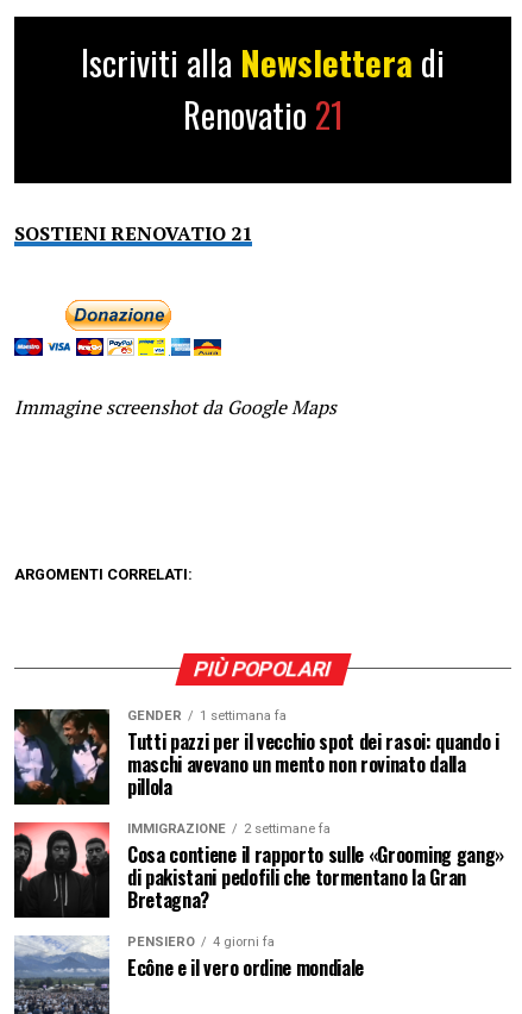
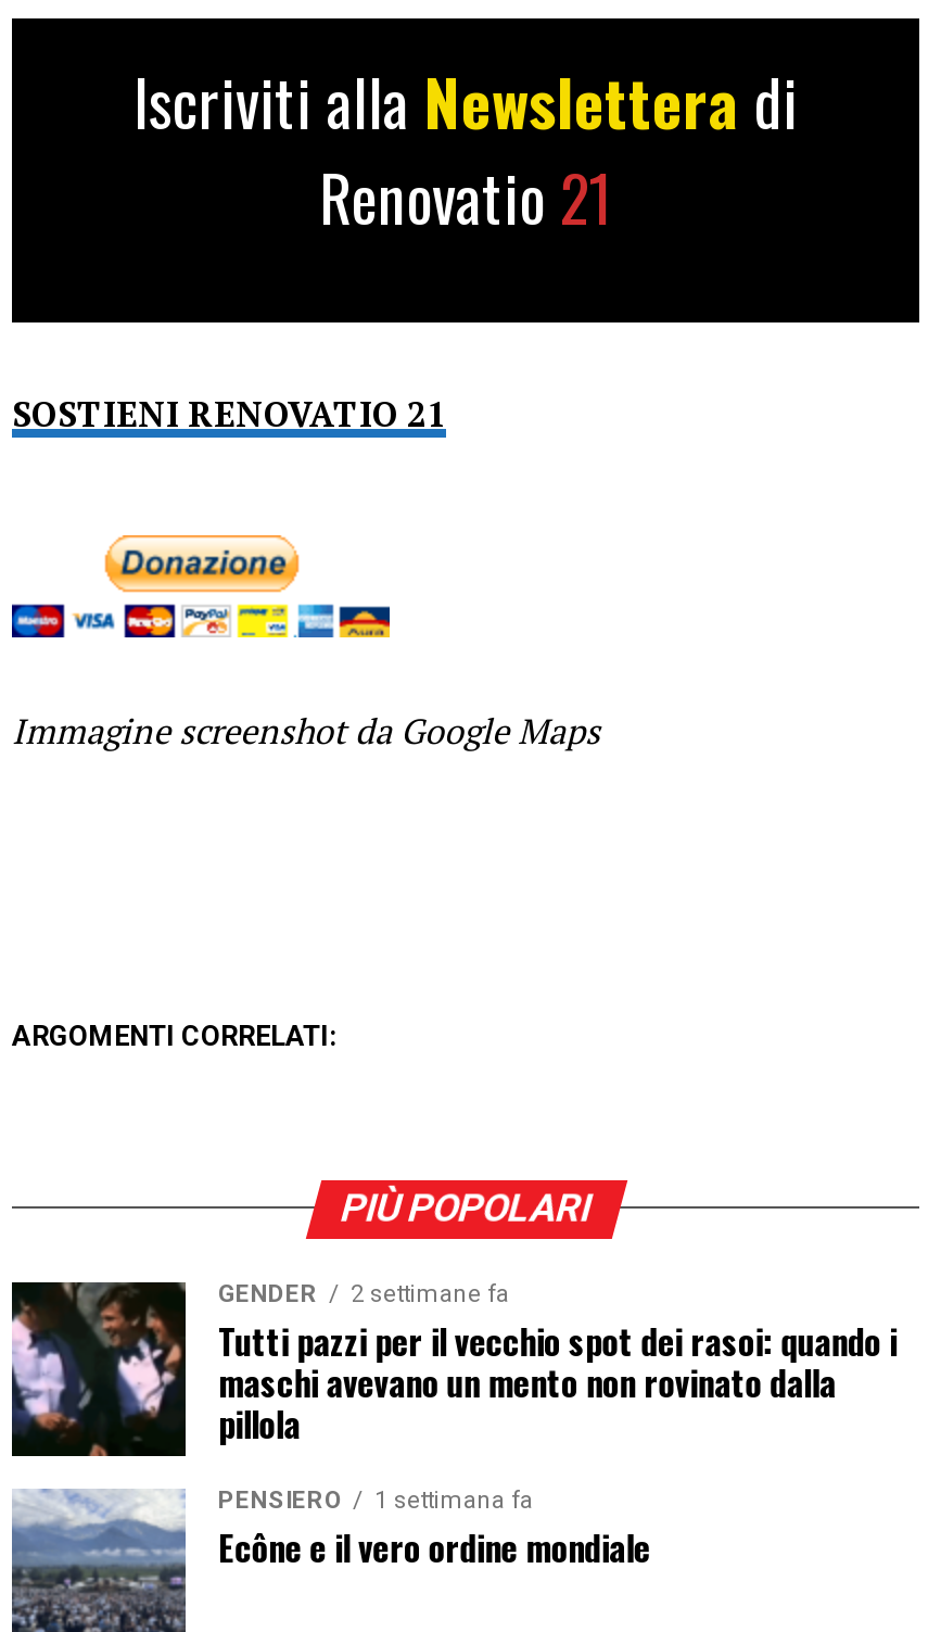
- GENDER 1 settimana fa
+ GENDER 2 settimane fa

- [image]
- IMMIGRAZIONE
- 2 settimane fa
- Cosa contiene il rapporto sulle «Grooming gang»
- di pakistani pedofili che tormentano la Gran
- Bretagna?

- PENSIERO 4 giorni fa
+ PENSIERO 1 settimana fa
